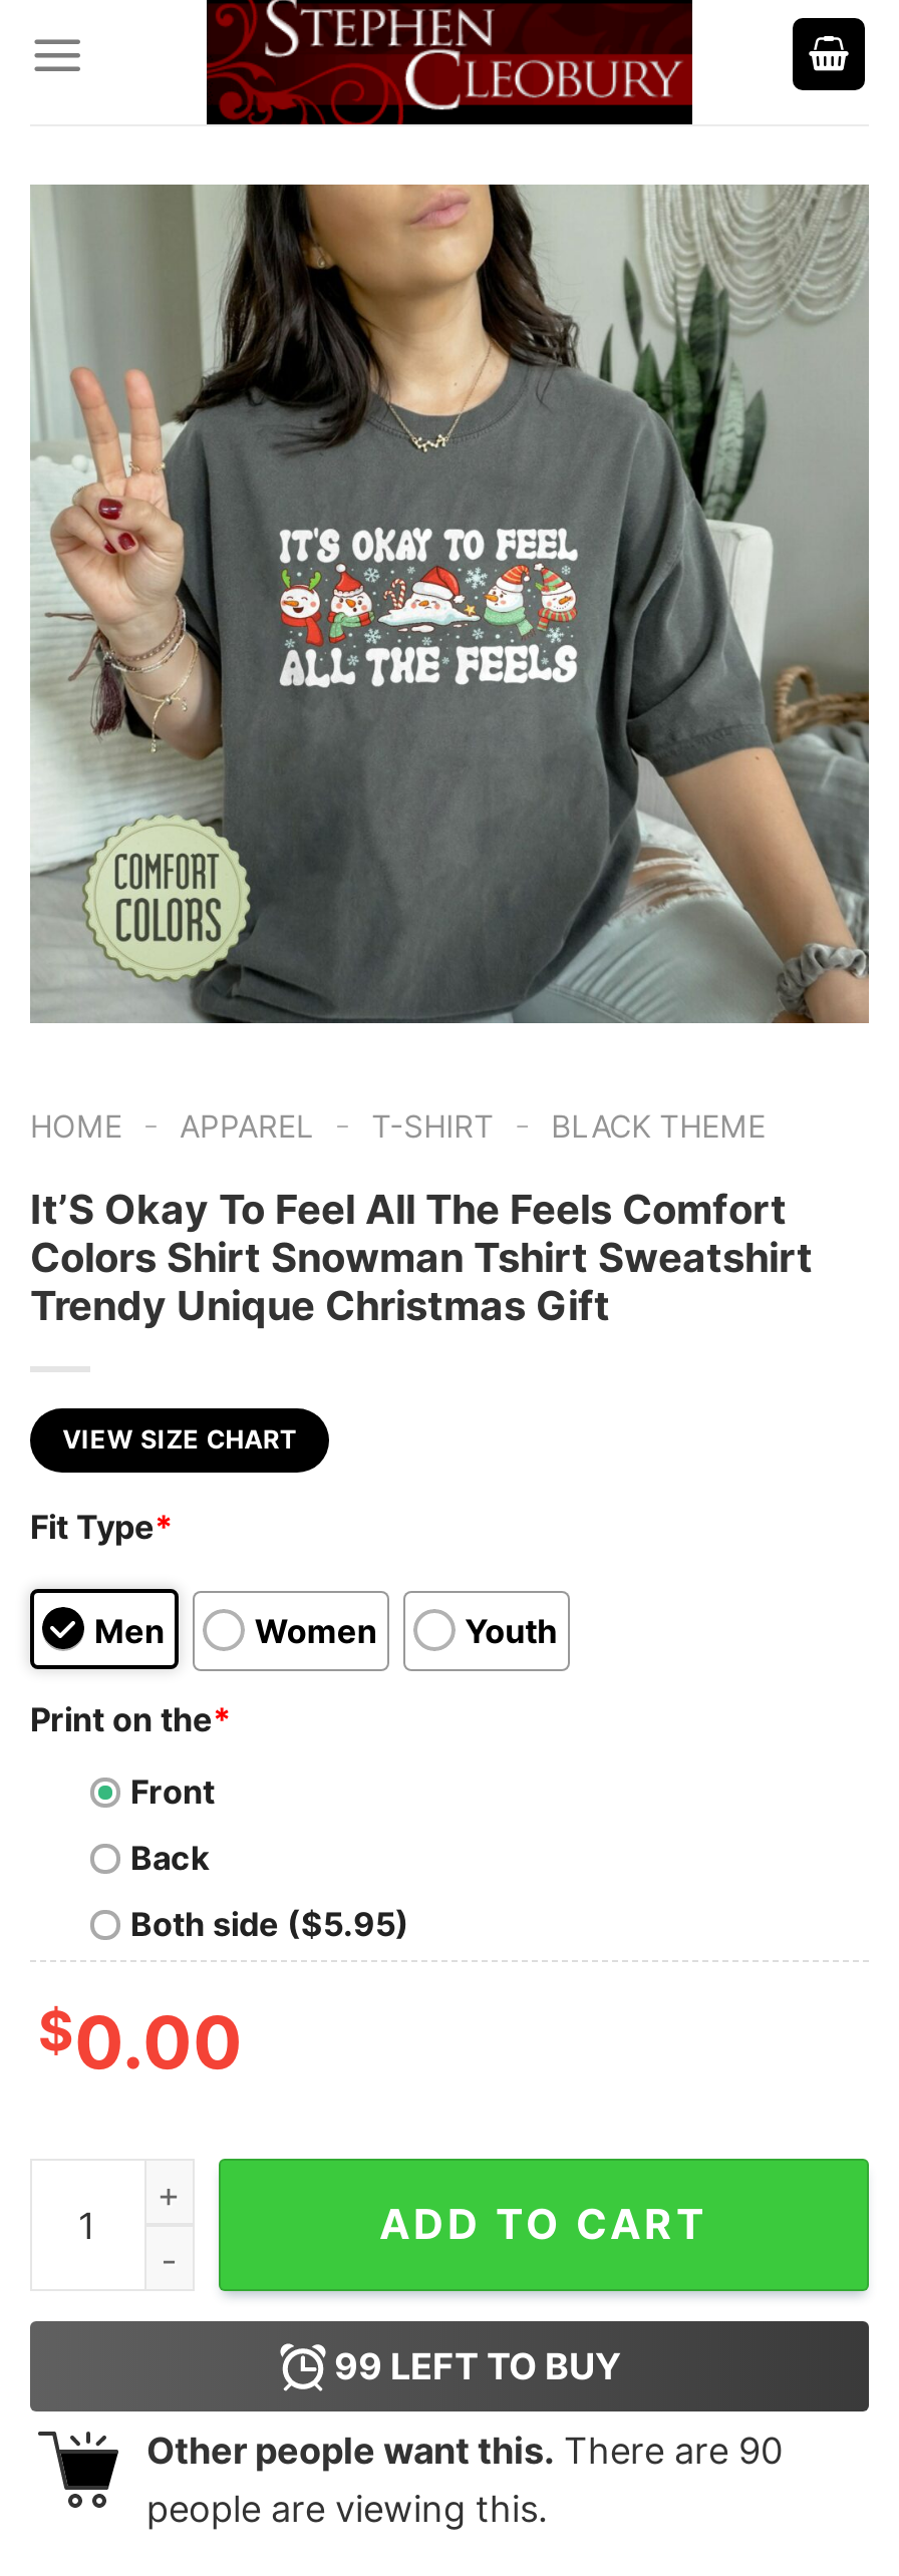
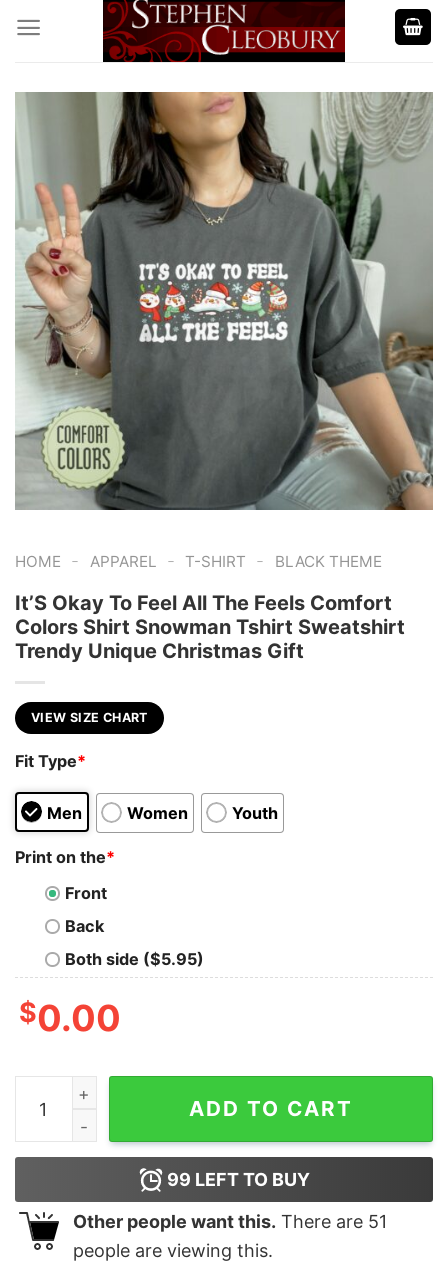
- Other people want this. There are 90
+ Other people want this. There are 51
